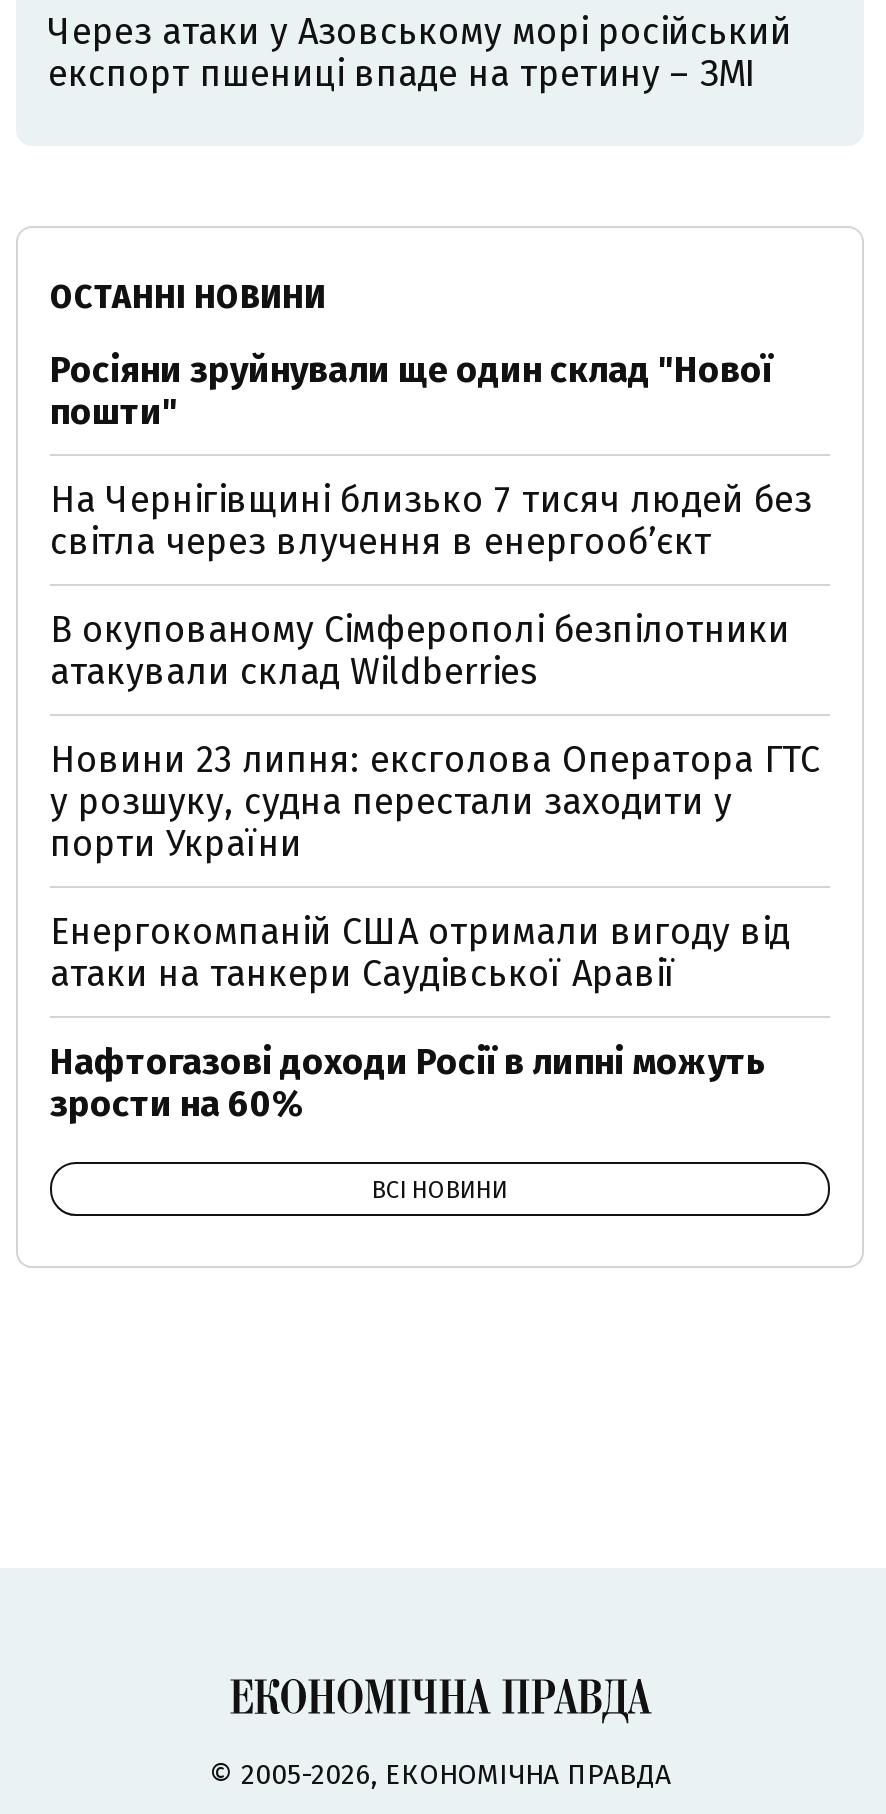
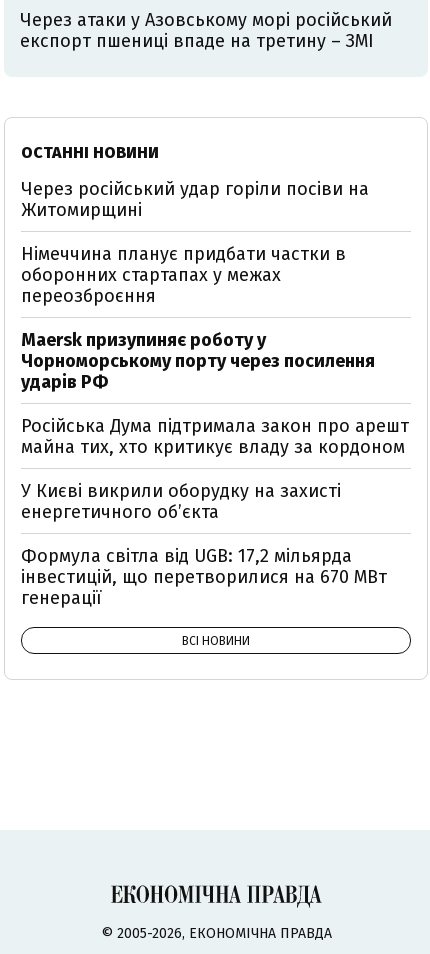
- Росіяни зруйнували ще один склад "Нової
- пошти"
+ Через російський удар горіли посіви на
+ Житомирщині

- На Чернігівщині близько 7 тисяч людей без
- світла через влучення в енергообʼєкт
+ Німеччина планує придбати частки в
+ оборонних стартапах у межах
+ переозброєння

- В окупованому Сімферополі безпілотники
- атакували склад Wildberries
+ Maersk призупиняє роботу у
+ Чорноморському порту через посилення
+ ударів РФ

- Новини 23 липня: ексголова Оператора ГТС
- у розшуку, судна перестали заходити у
- порти України
+ Російська Дума підтримала закон про арешт
+ майна тих, хто критикує владу за кордоном

- Енергокомпаній США отримали вигоду від
- атаки на танкери Саудівської Аравії
+ У Києві викрили оборудку на захисті
+ енергетичного об’єкта

- Нафтогазові доходи Росії в липні можуть
- зрости на 60%
+ Формула світла від UGB: 17,2 мільярда
+ інвестицій, що перетворилися на 670 МВт
+ генерації
